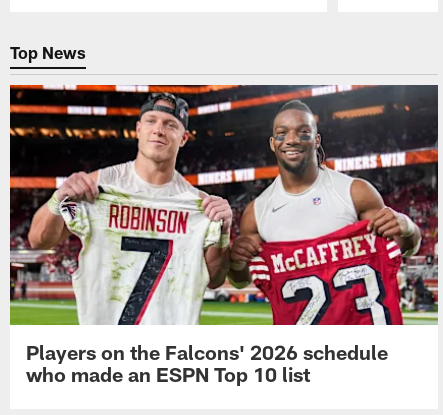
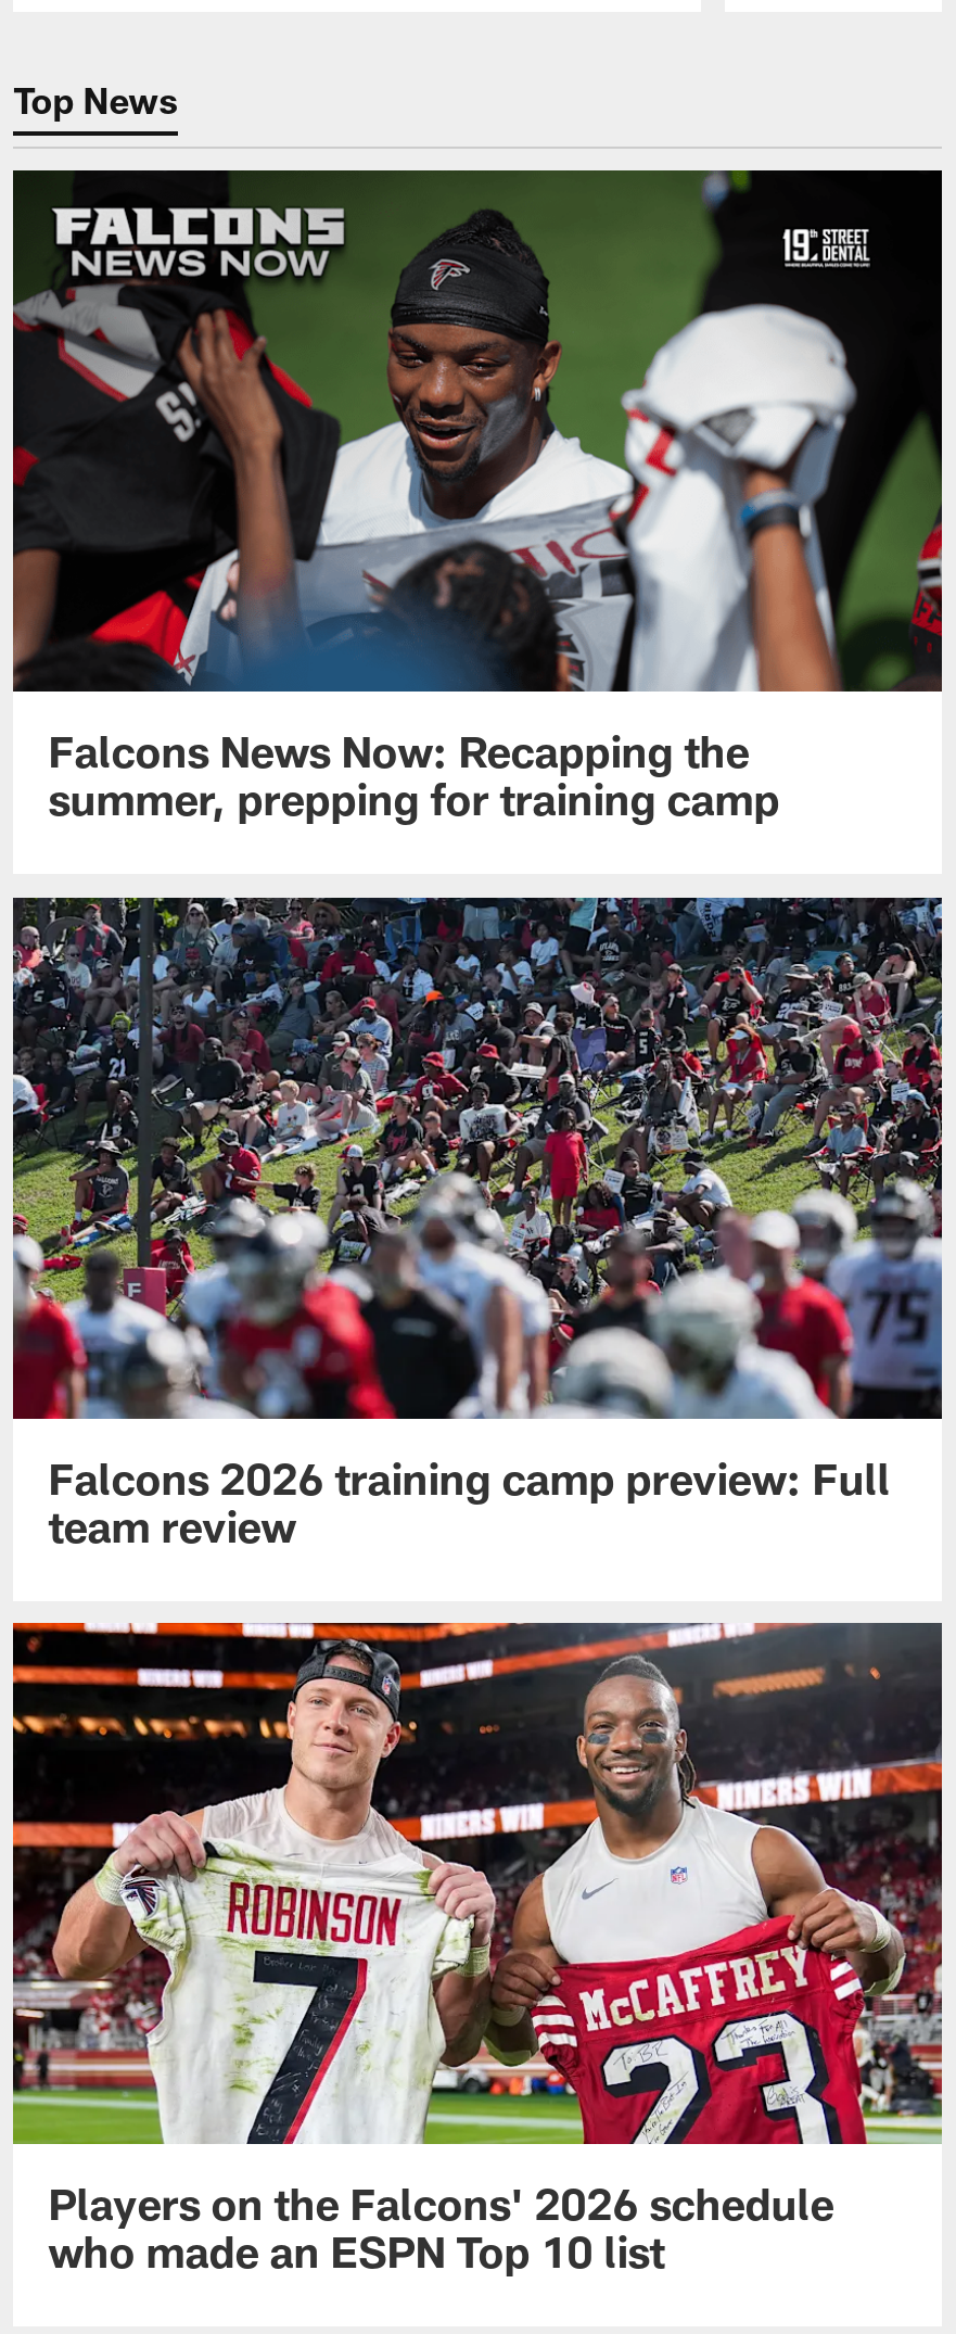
+ [image]
+ Falcons News Now: Recapping the
+ summer, prepping for training camp

+ [image]
+ Falcons 2026 training camp preview: Full
+ team review
